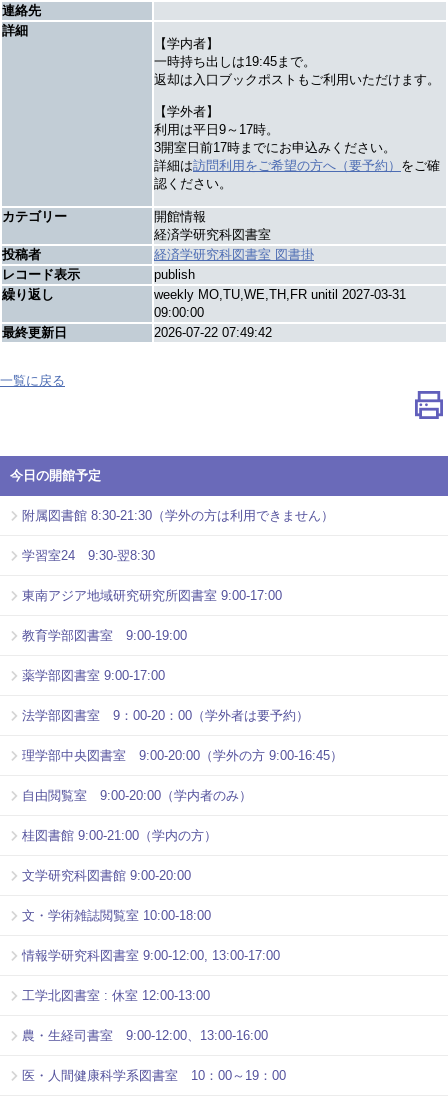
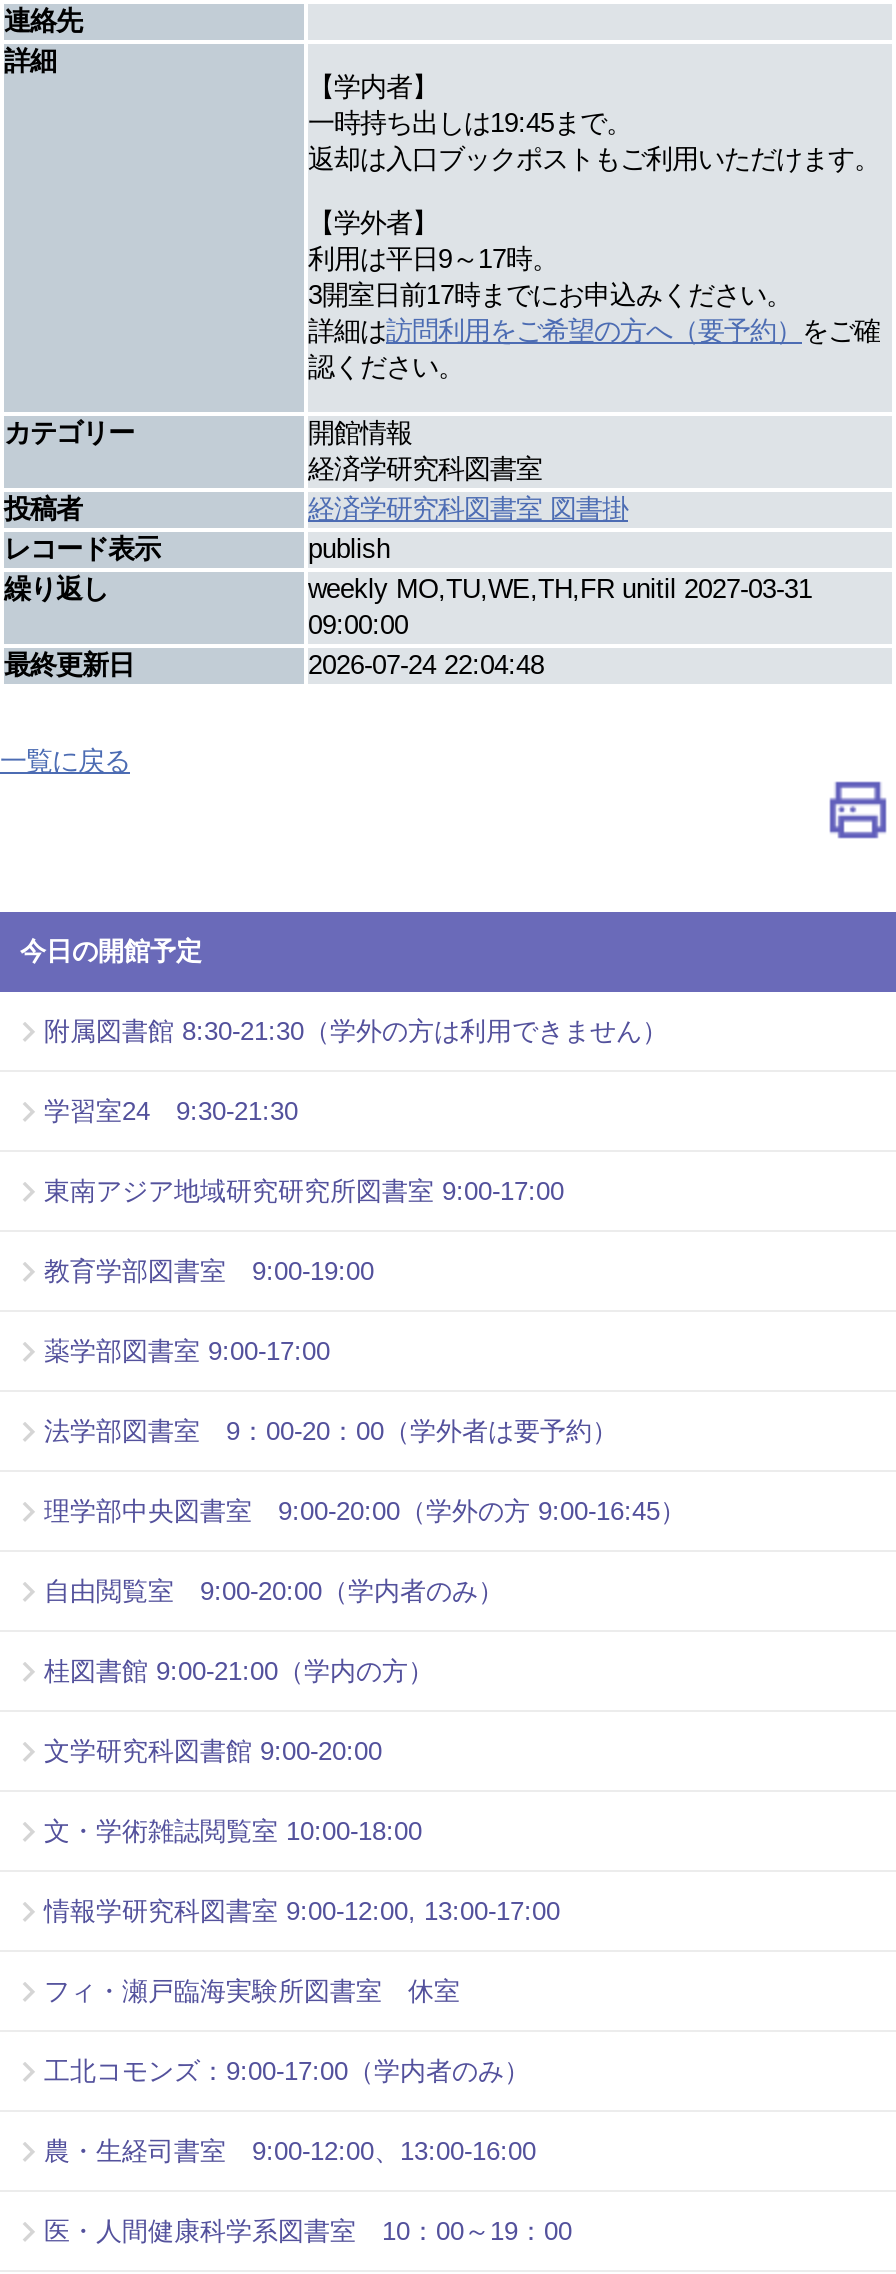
- 2026-07-22 07:49:42
+ 2026-07-24 22:04:48

- 学習室24 9:30-翌8:30
+ 学習室24 9:30-21:30

- 工学北図書室 : 休室 12:00-13:00
+ フィ・瀬戸臨海実験所図書室 休室
+ 工北コモンズ：9:00-17:00（学内者のみ）
